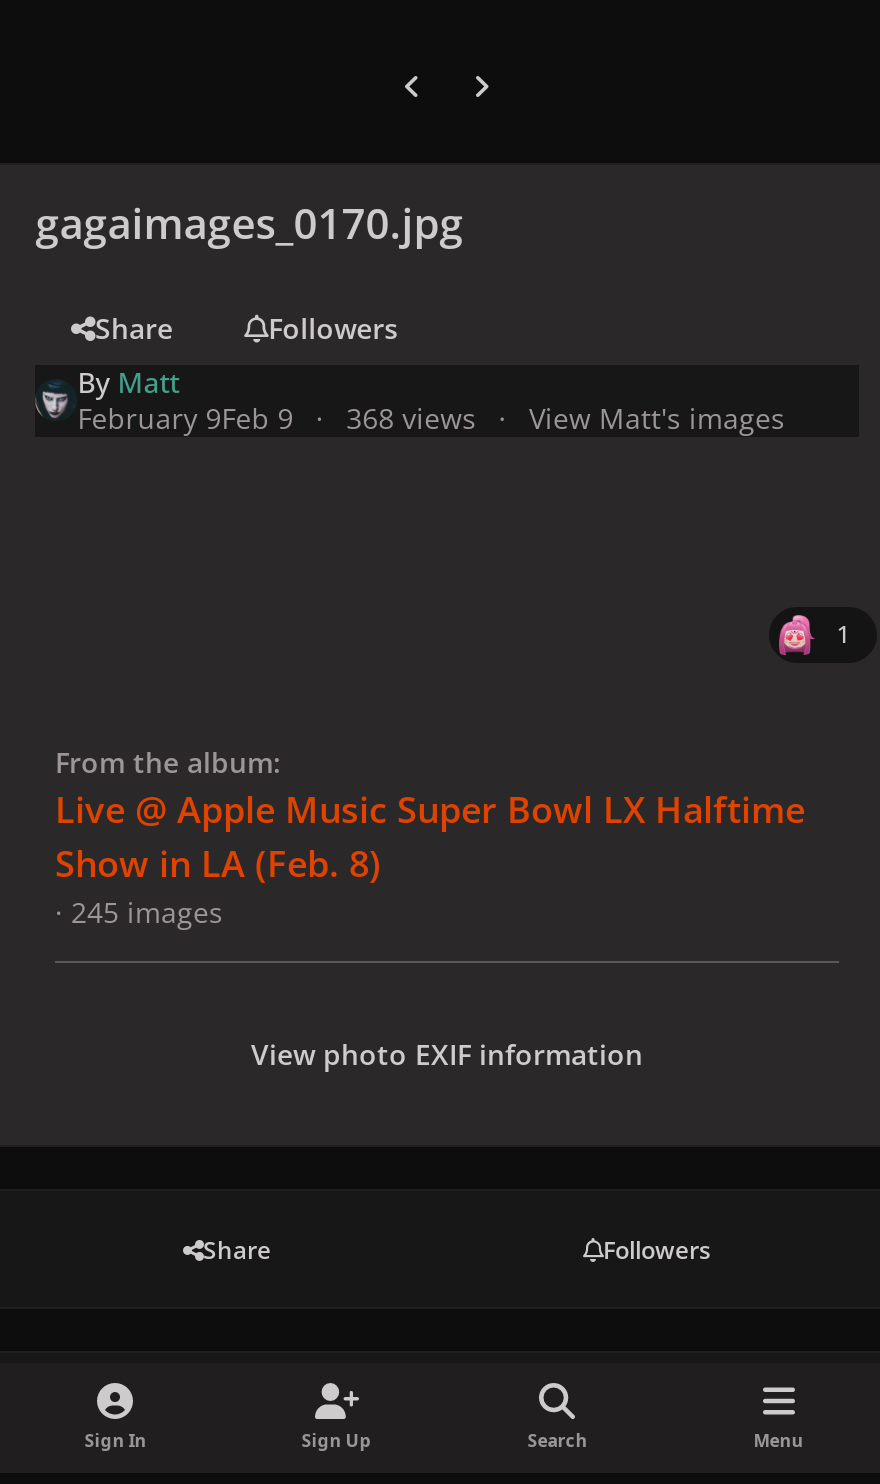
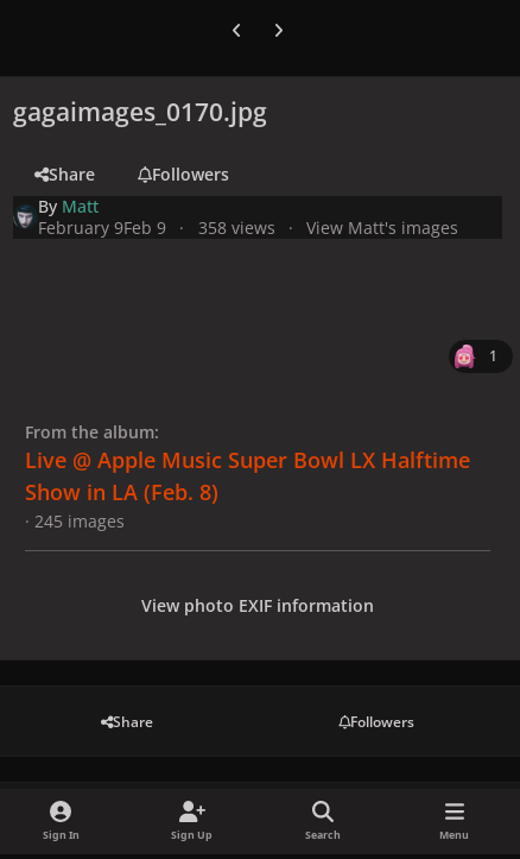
- February 9Feb 9 368 views View Matt's images
+ February 9Feb 9 358 views View Matt's images
